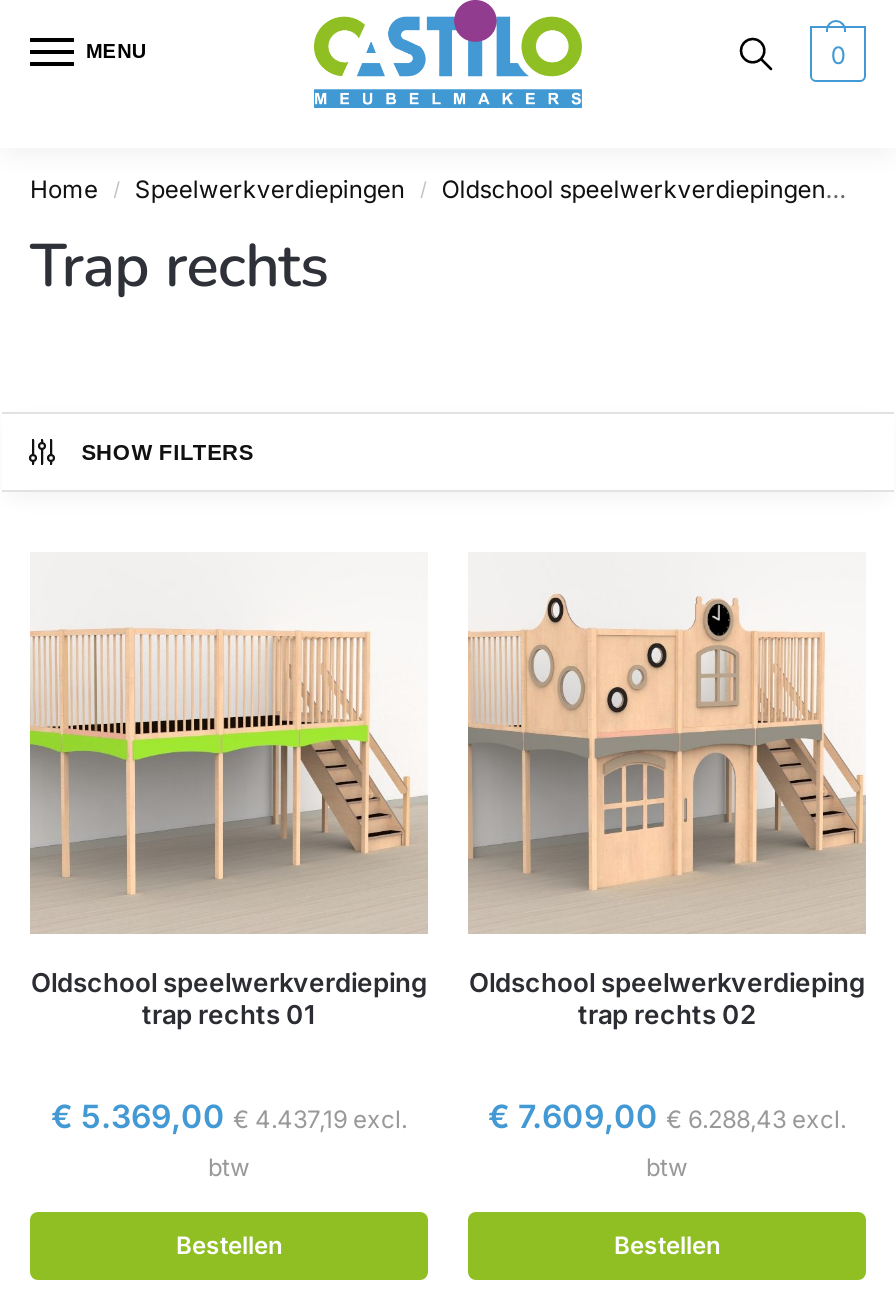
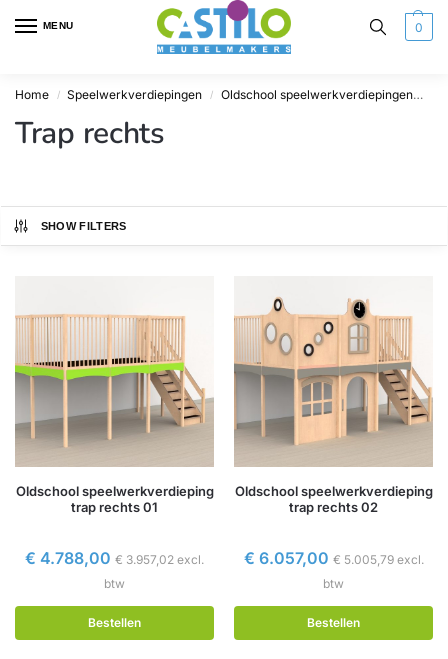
- €5.369,00 €4.437,19 excl.
+ €4.788,00 €3.957,02 excl.

- €7.609,00 €6.288,43 excl.
+ €6.057,00 €5.005,79 excl.
